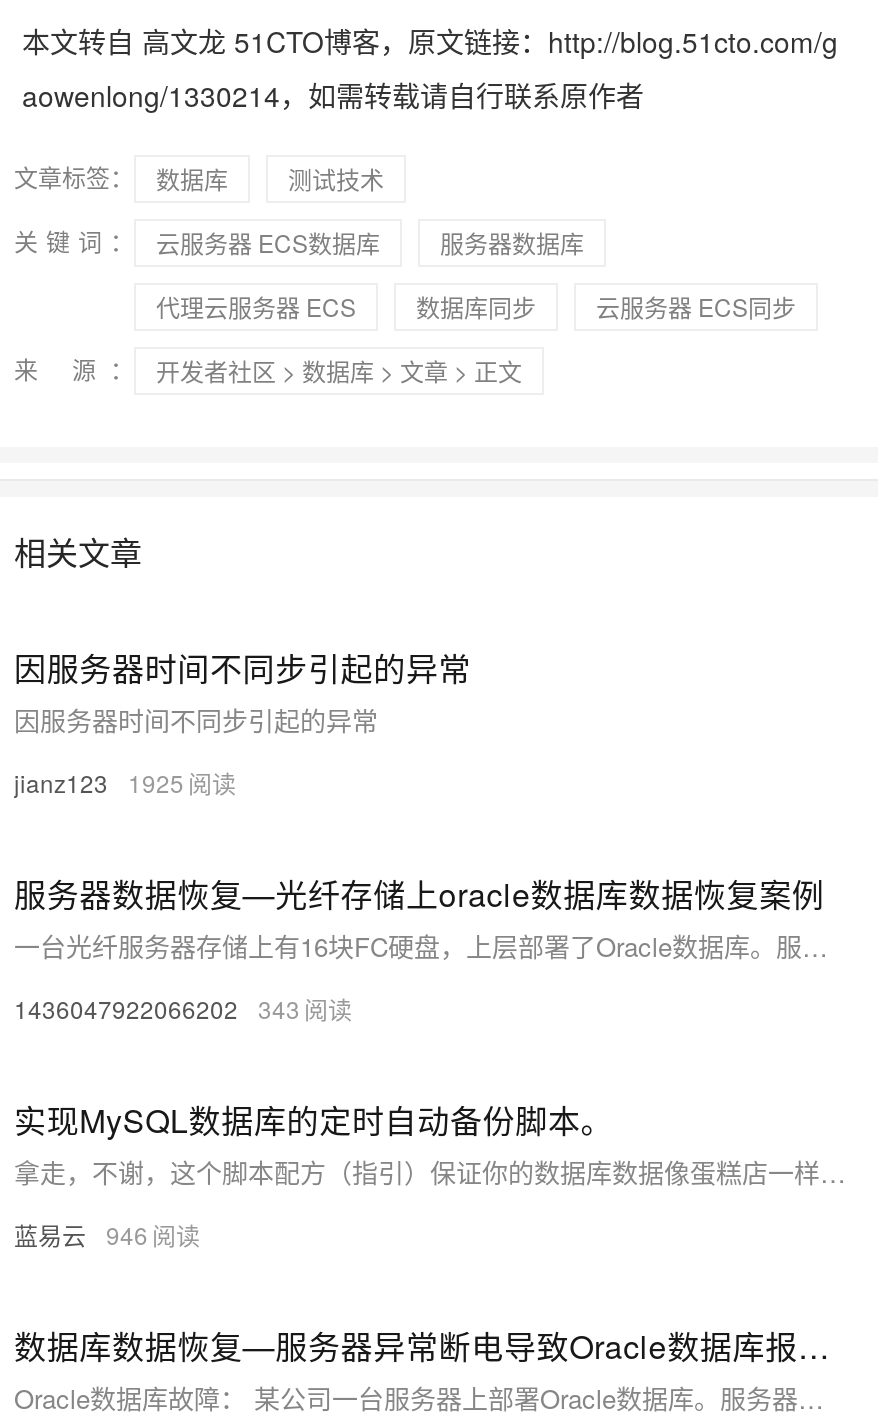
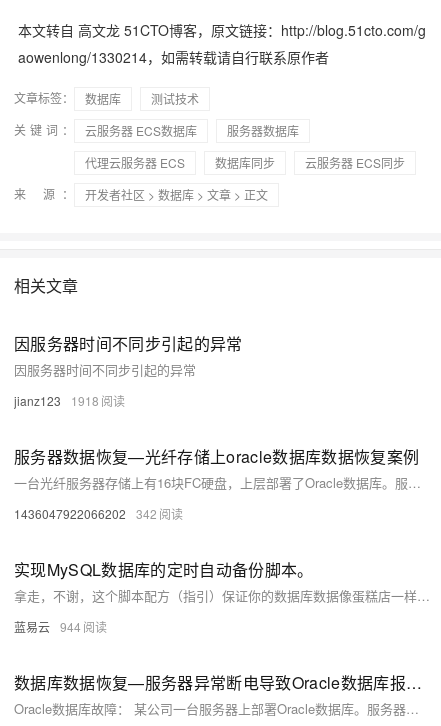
- jianz123 1925
+ jianz123 1918

- 1436047922066202 343
+ 1436047922066202 342

- 蓝易云 946
+ 蓝易云 944
